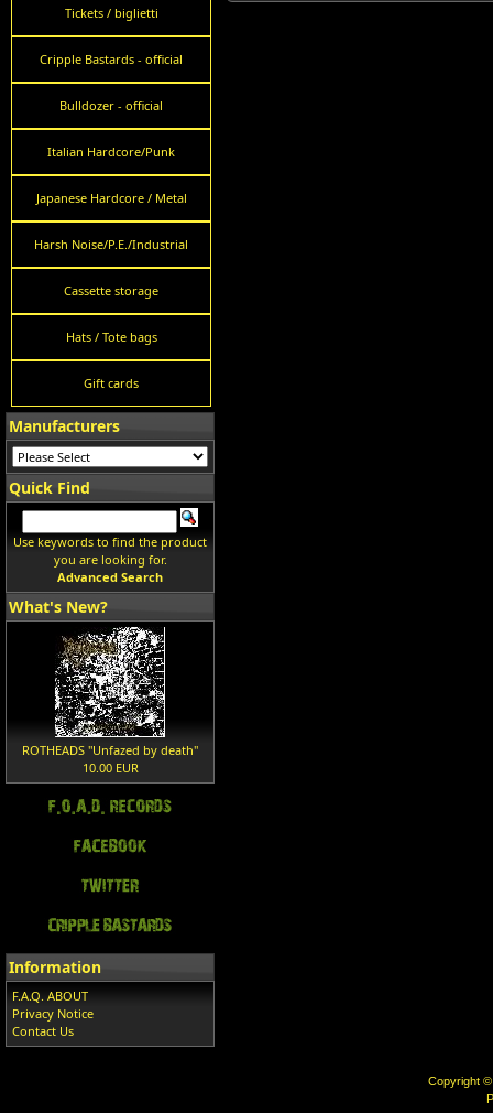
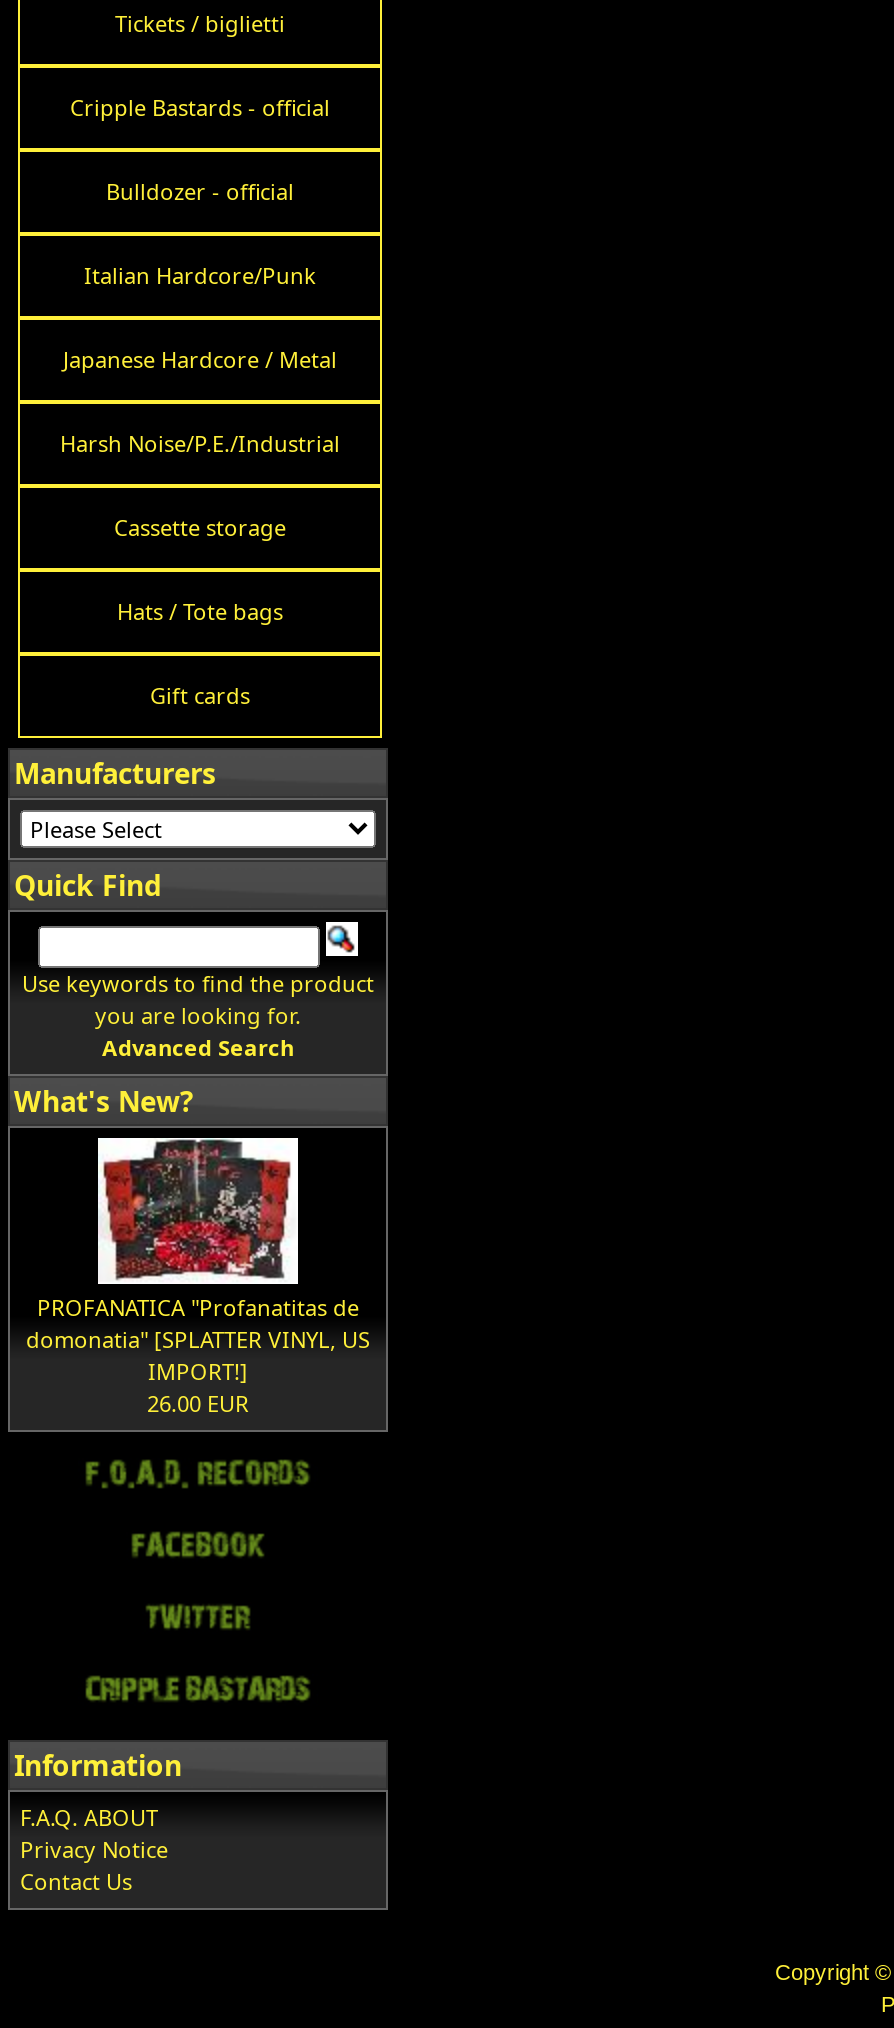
- [image]
- ROTHEADS "Unfazed by death"
- 10.00 EUR
+ [image]
+ PROFANATICA "Profanatitas de
+ domonatia" [SPLATTER VINYL, US
+ IMPORT!]
+ 26.00 EUR
